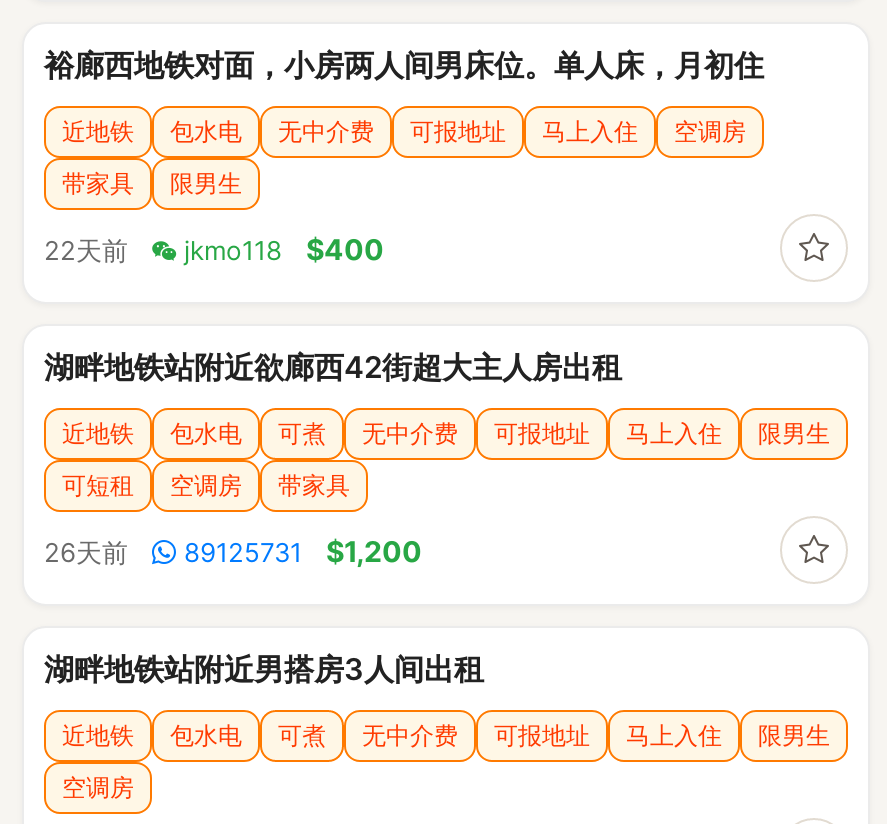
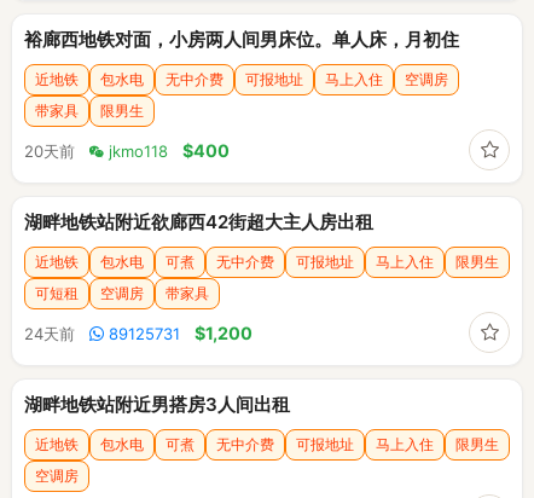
- 22天前 jkmo118 $400
+ 20天前 jkmo118 $400

- 26天前 89125731 $1,200
+ 24天前 89125731 $1,200
